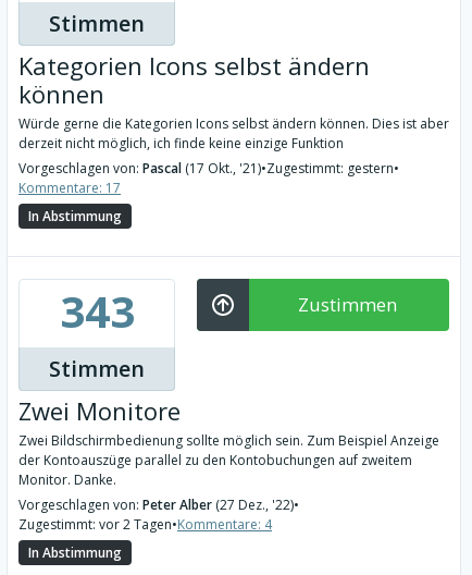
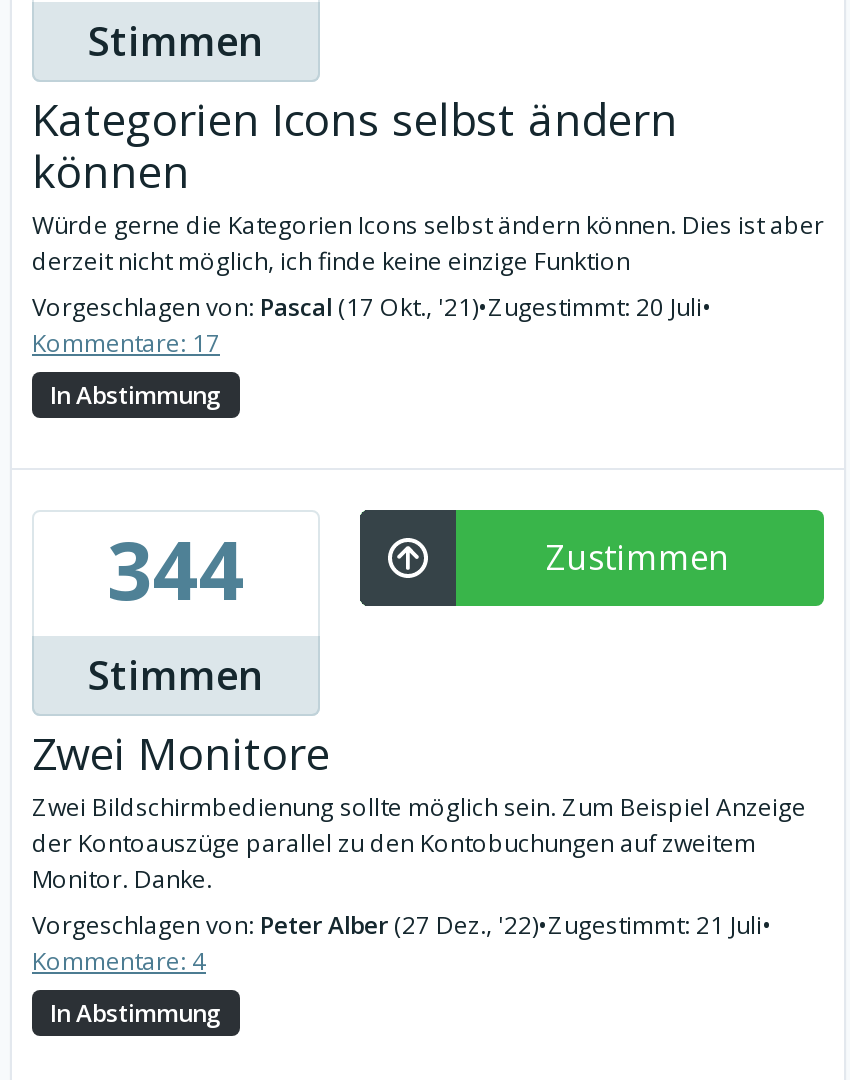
- Vorgeschlagen von: Pascal (17 Okt., '21) •Zugestimmt: gestern•
+ Vorgeschlagen von: Pascal (17 Okt., '21) •Zugestimmt: 20 Juli•

- 343
+ 344

- Vorgeschlagen von: Peter Alber (27 Dez., '22)•
- Zugestimmt: vor 2 Tagen•Kommentare: 4
+ Vorgeschlagen von: Peter Alber (27 Dez., '22)•Zugestimmt: 21 Juli•
+ Kommentare: 4
